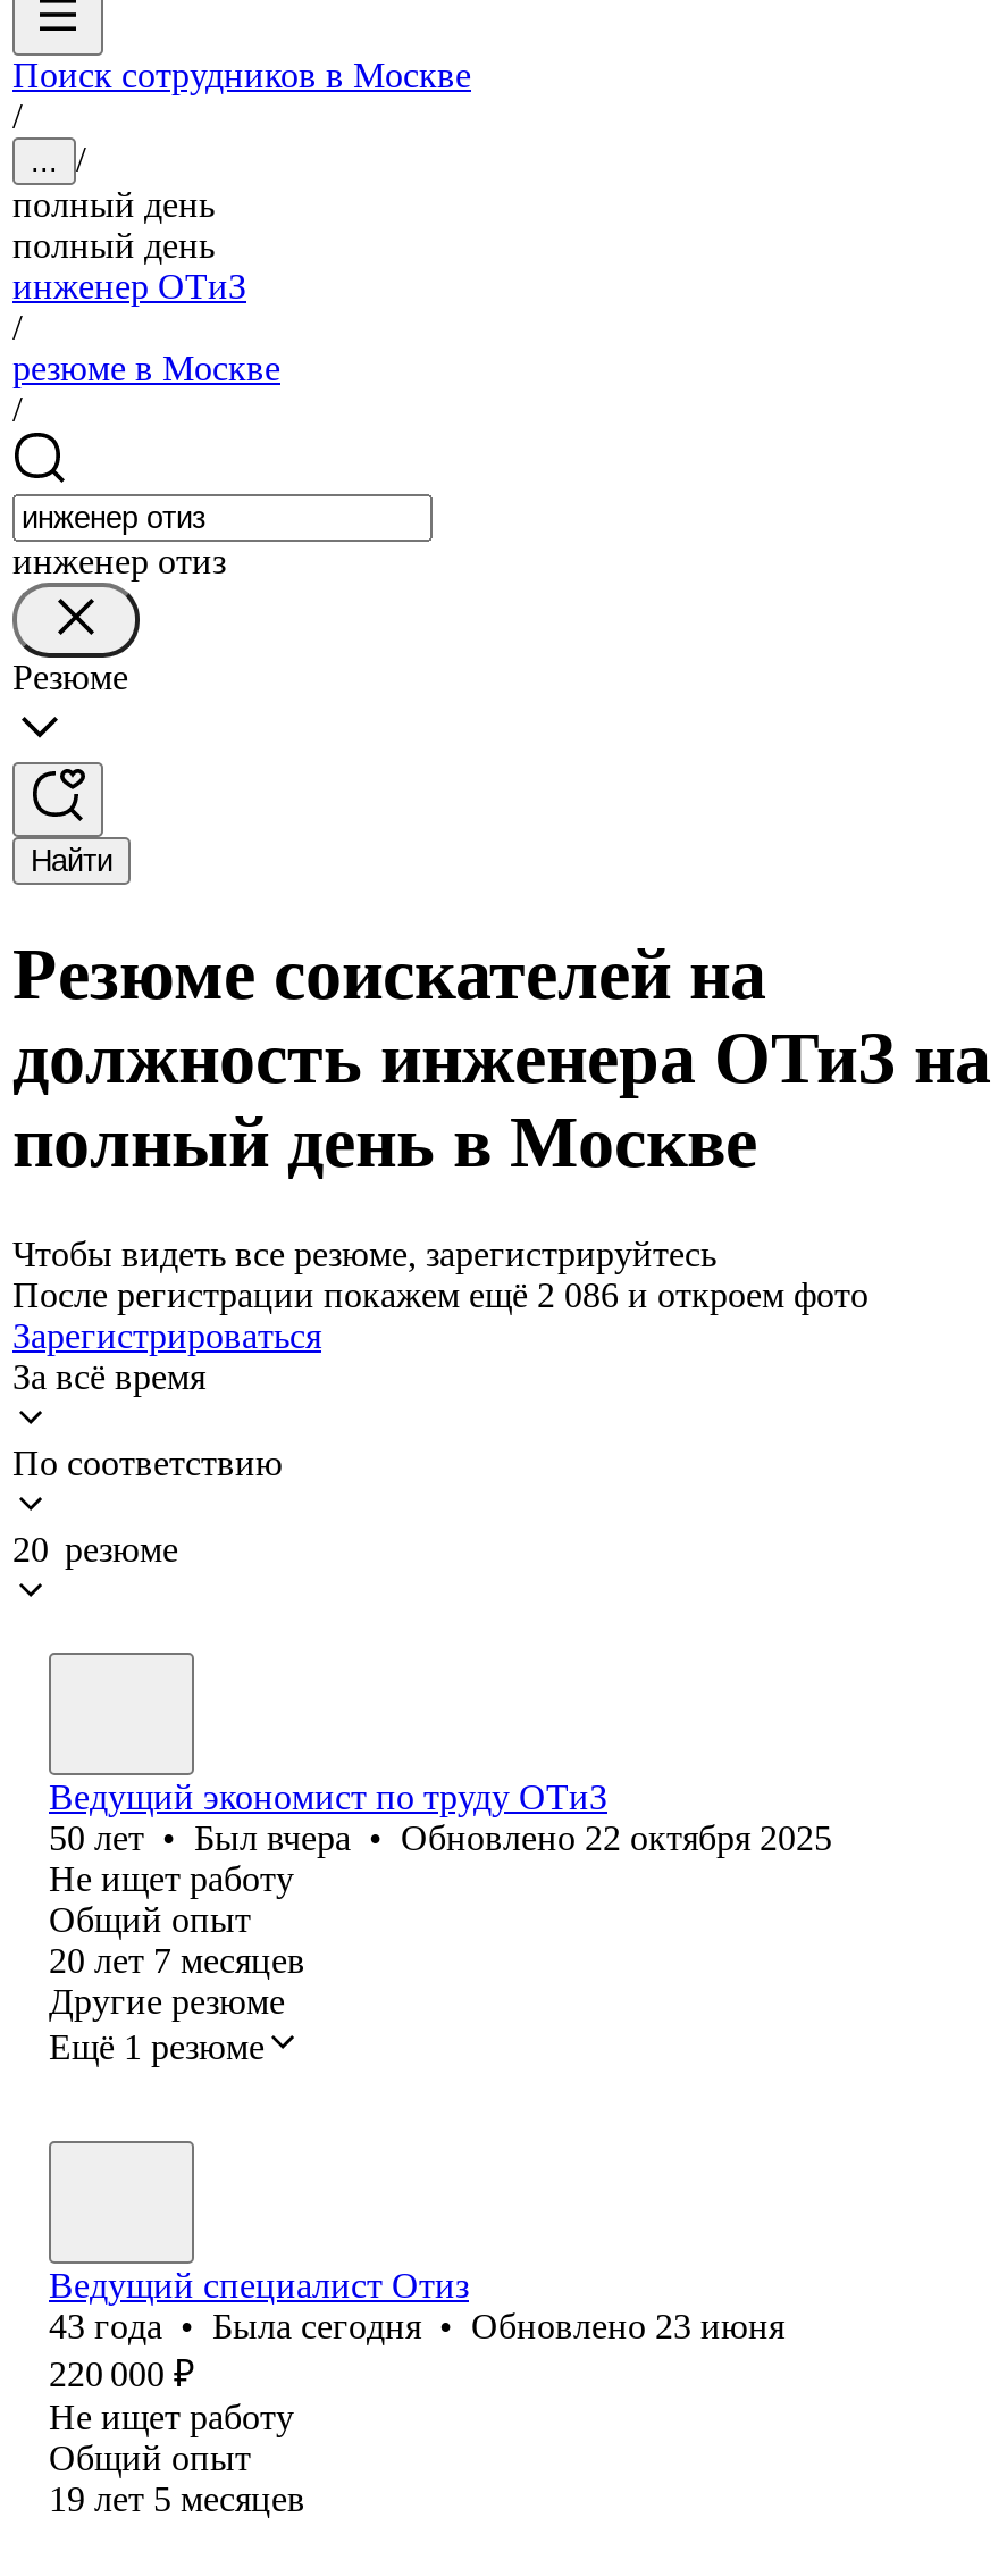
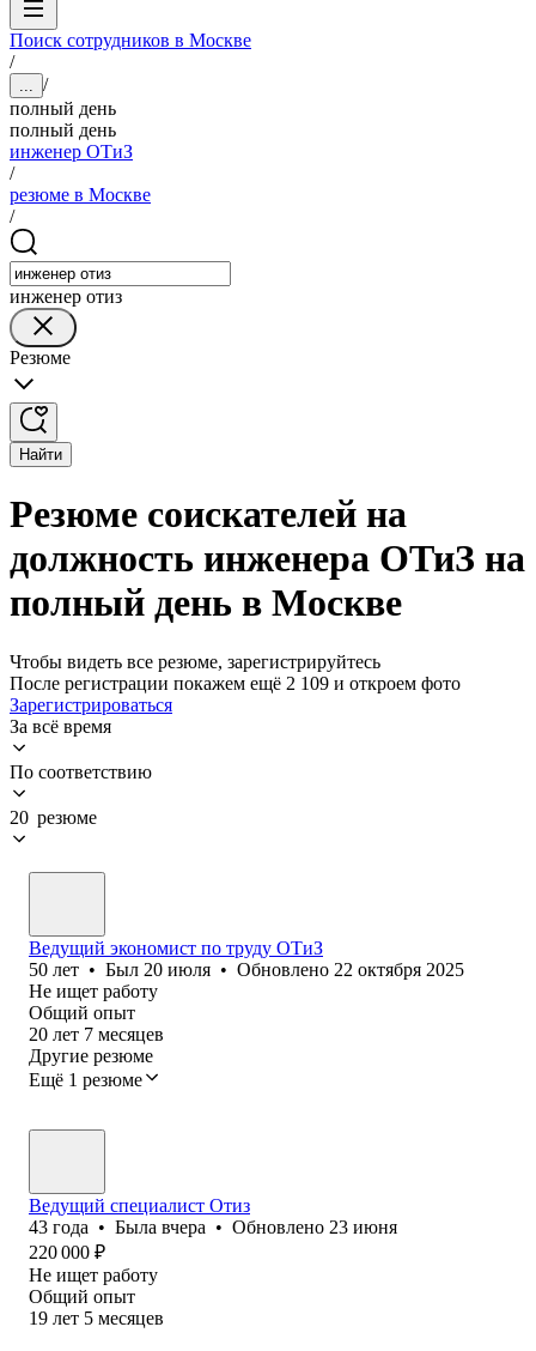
- После регистрации покажем ещё 2 086 и откроем фото
+ После регистрации покажем ещё 2 109 и откроем фото

- 50 лет • Был вчера • Обновлено 22 октября 2025
+ 50 лет • Был 20 июля • Обновлено 22 октября 2025

- 43 года • Была сегодня • Обновлено 23 июня
+ 43 года • Была вчера • Обновлено 23 июня
